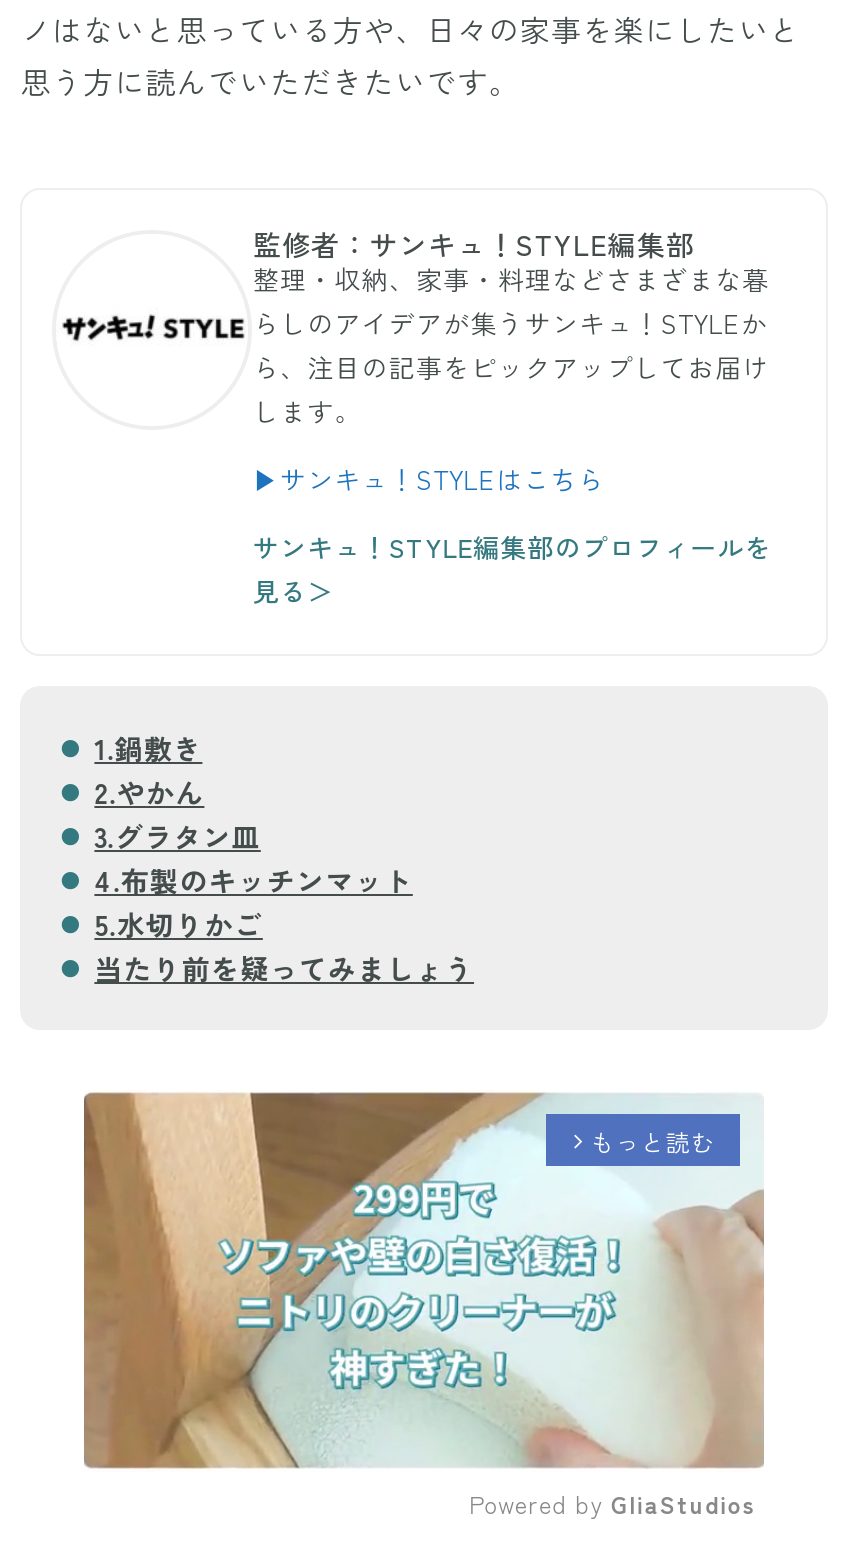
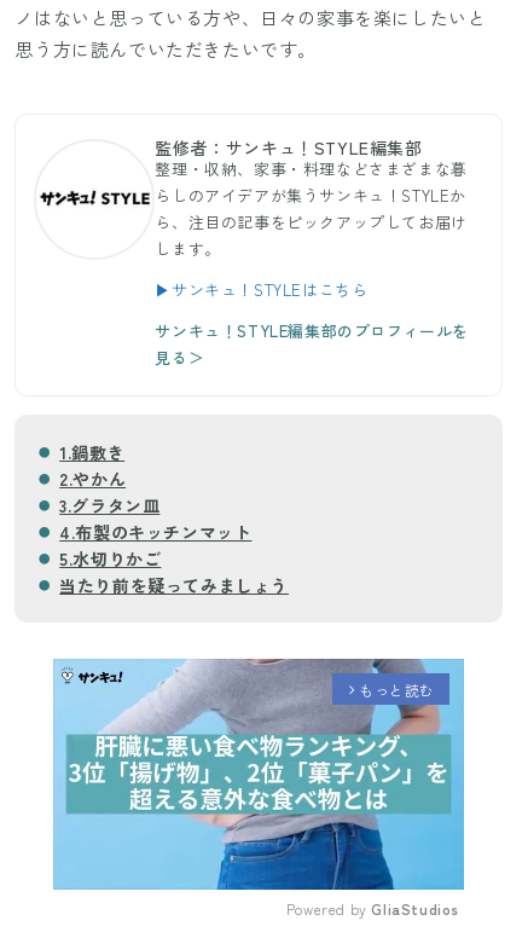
- [image]
+ [image]
